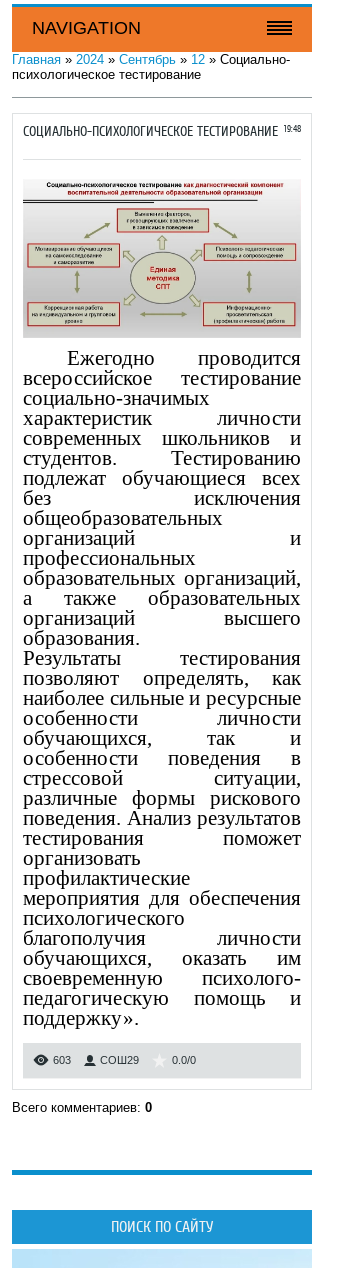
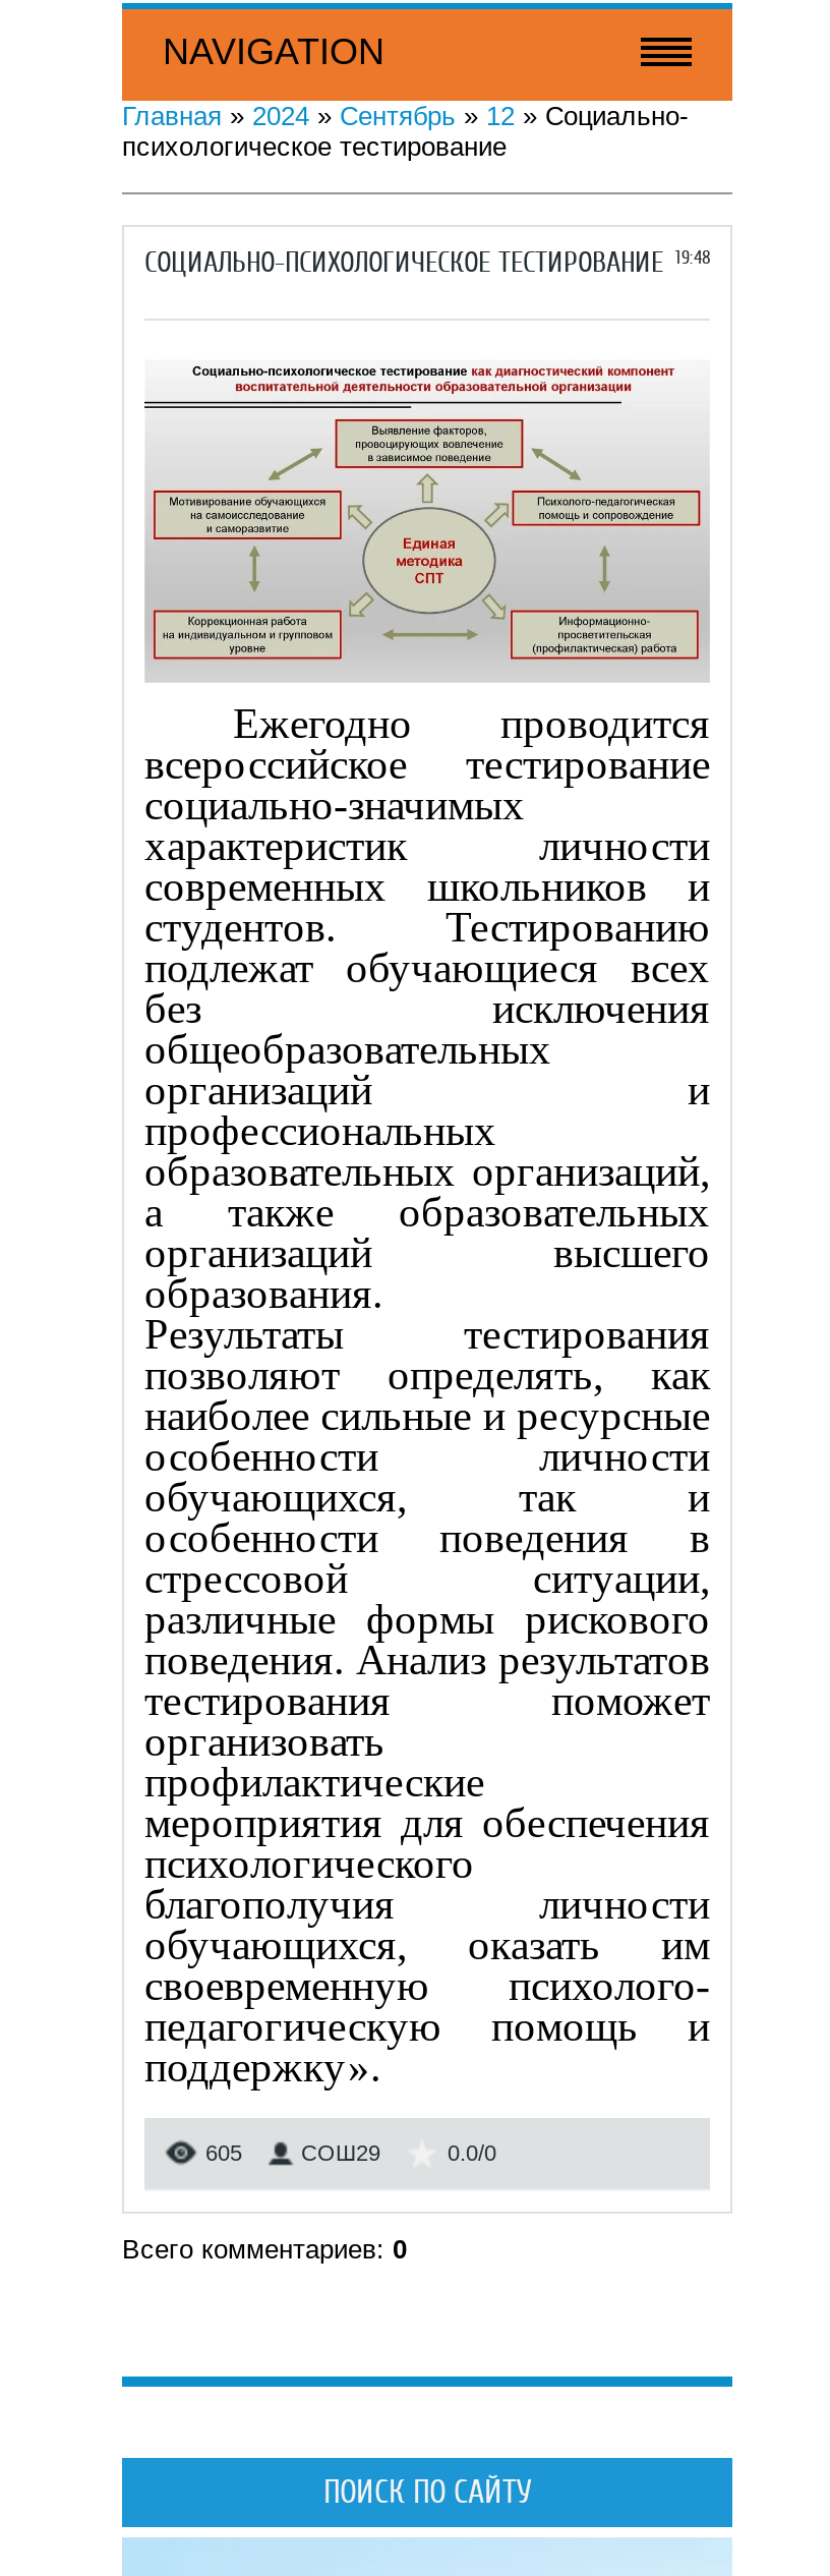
- 603
+ 605
